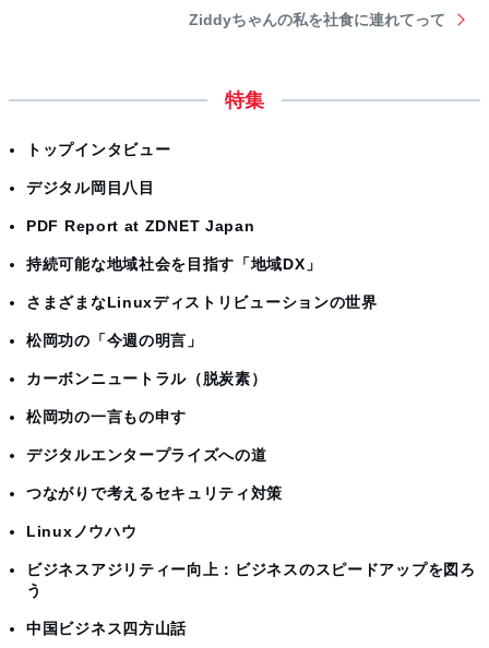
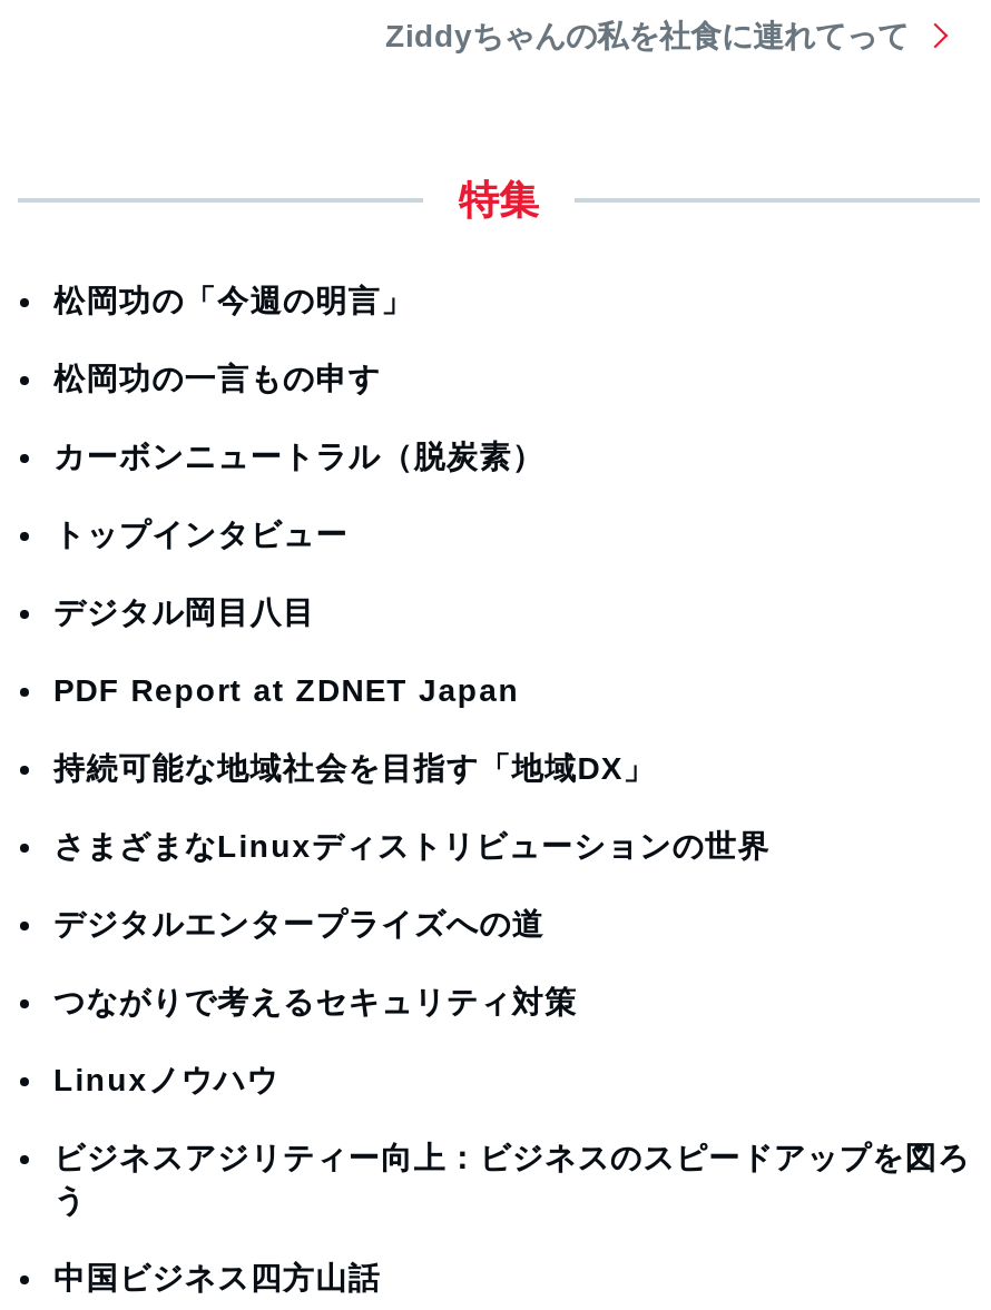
moved down: トップインタビュー | デジタル岡目八目 | PDF Report at ZDNET Japan | 持続可能な地域社会を目指す「地域DX」 | さまざまなLinuxディストリビューションの世界

moved up: 松岡功の「今週の明言」 | カーボンニュートラル（脱炭素） | 松岡功の一言もの申す
